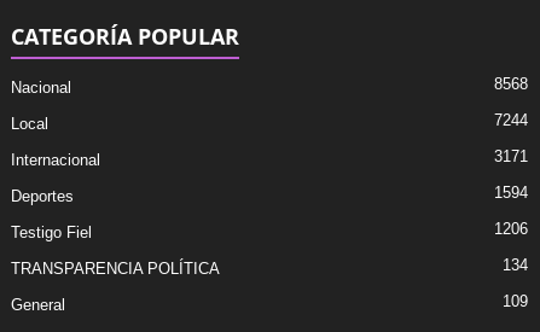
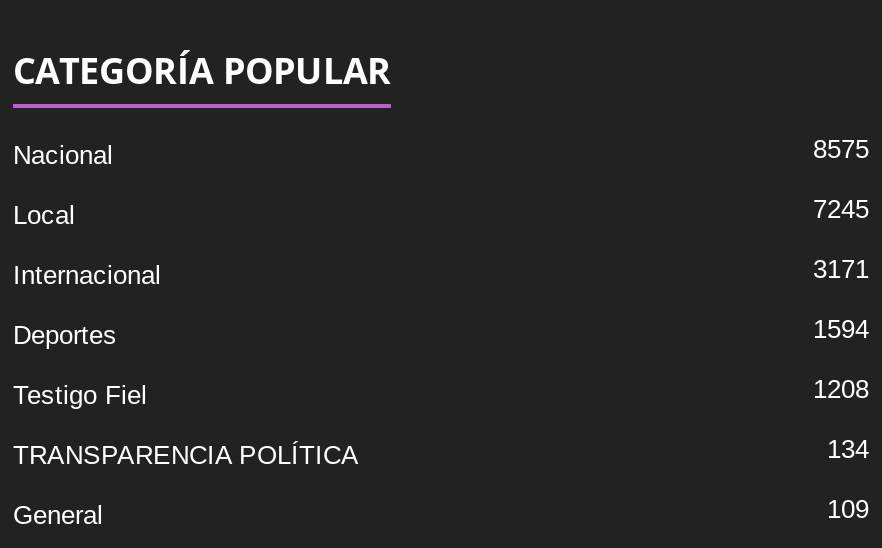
- 8568
+ 8575

- 7244
+ 7245

- 1206
+ 1208
